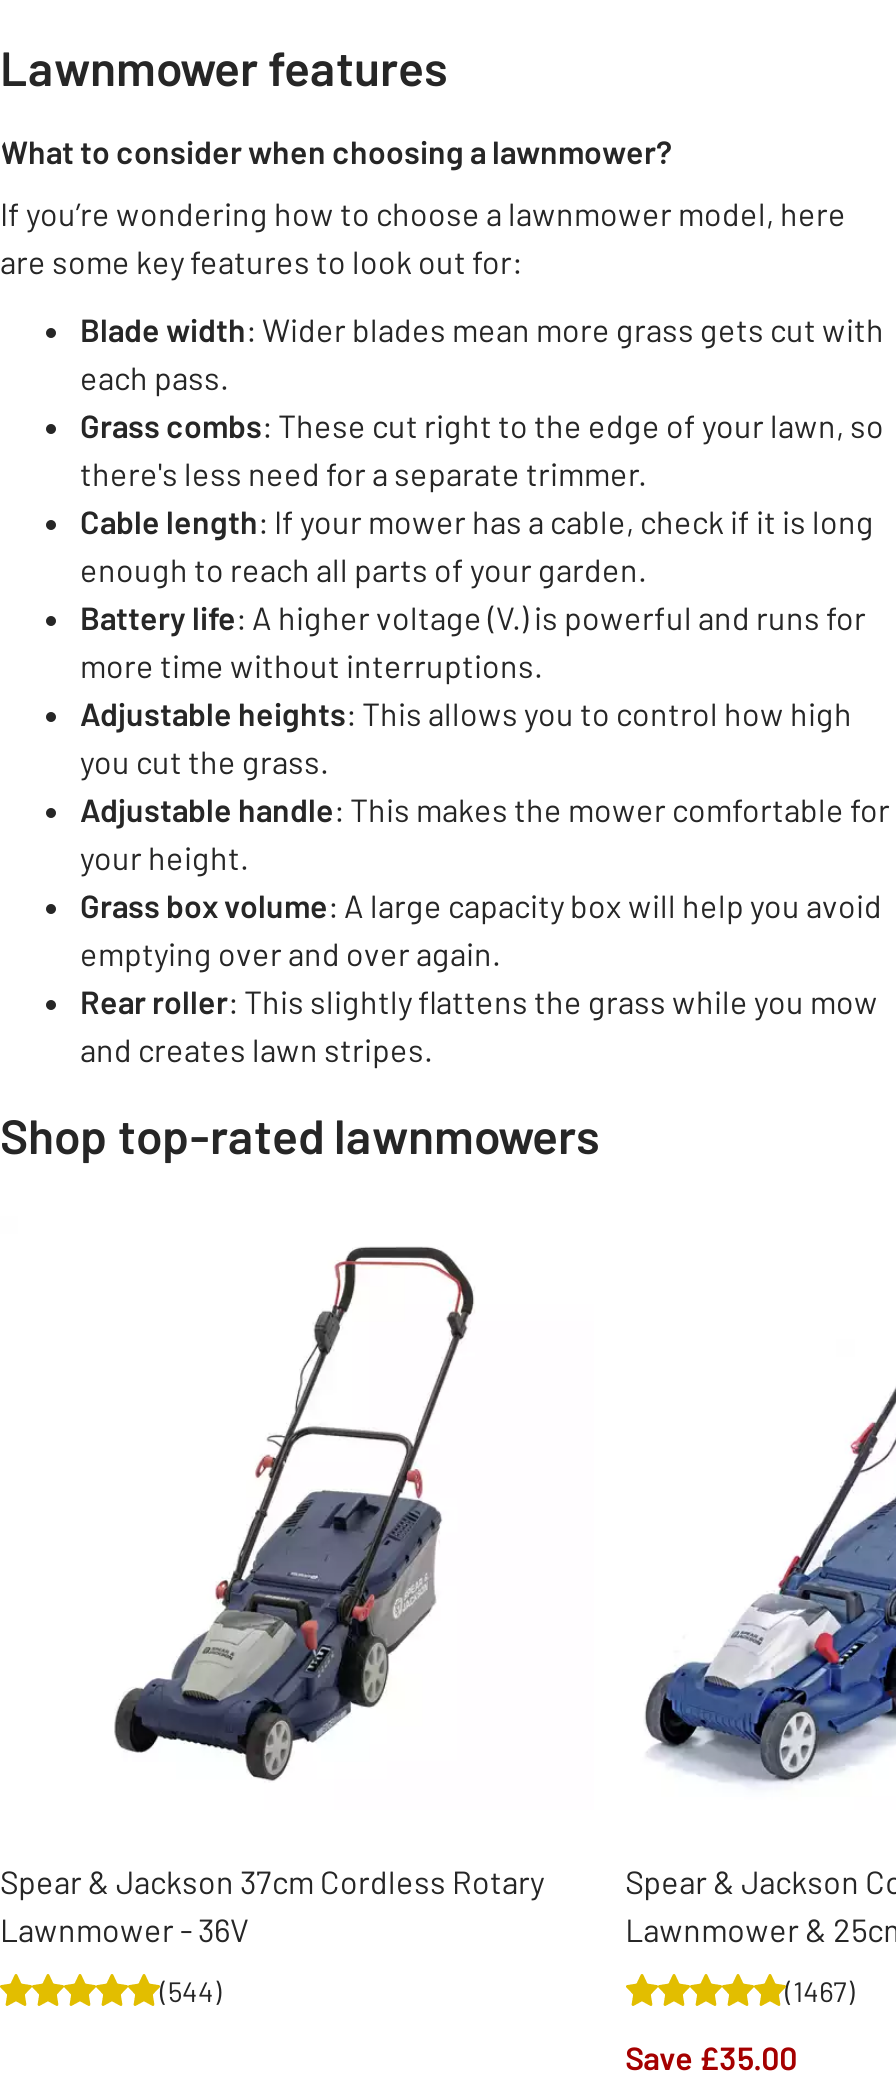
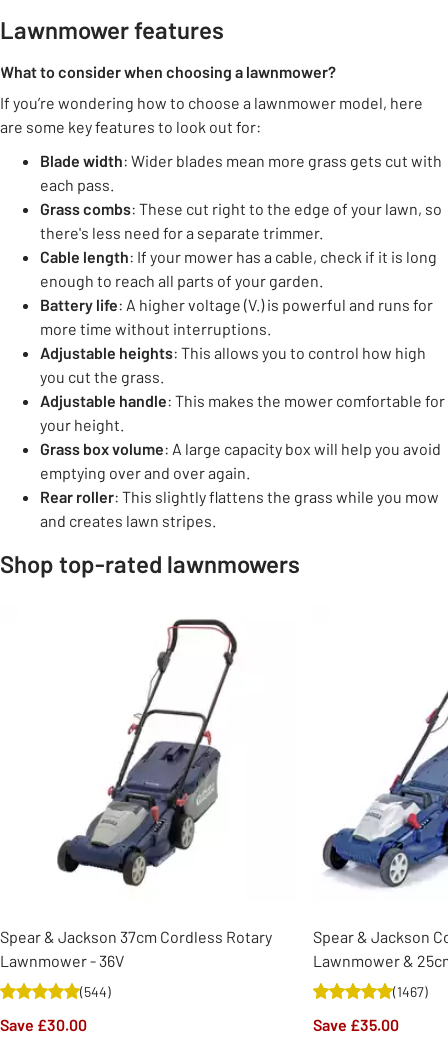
+ Save £30.00
